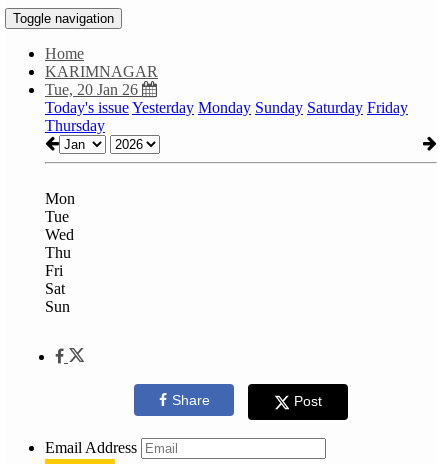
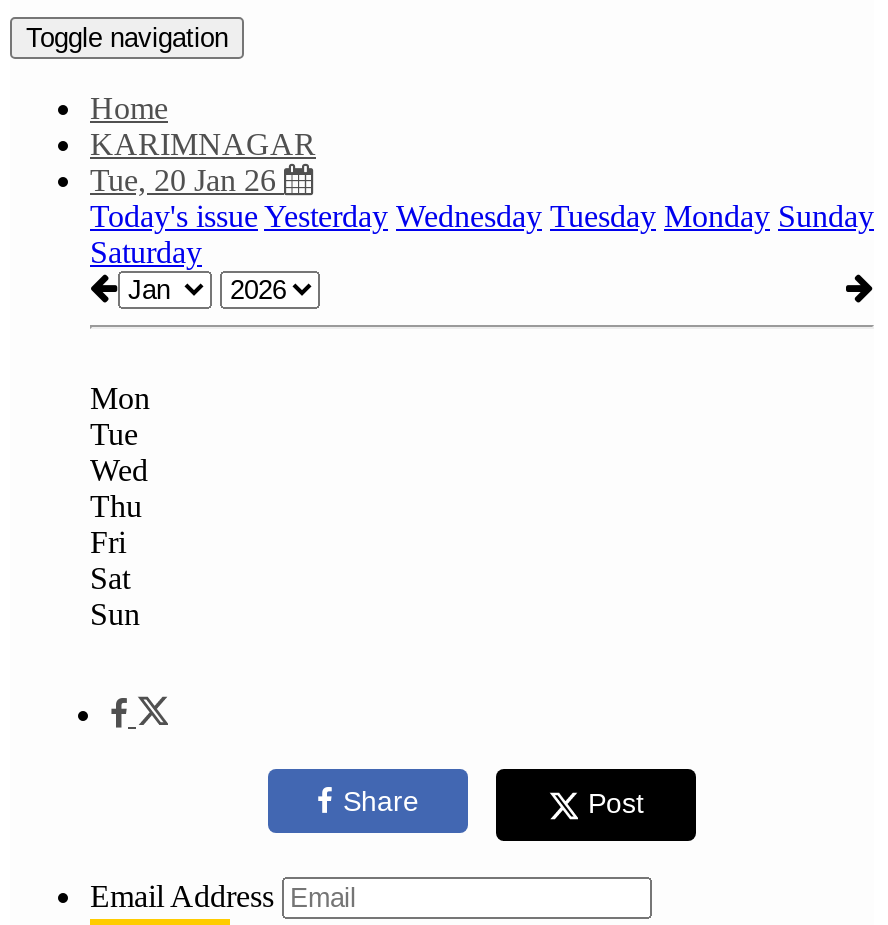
- Today's issue Yesterday Monday Sunday Saturday Friday
- Thursday
+ Today's issue Yesterday Wednesday Tuesday Monday Sunday
+ Saturday
